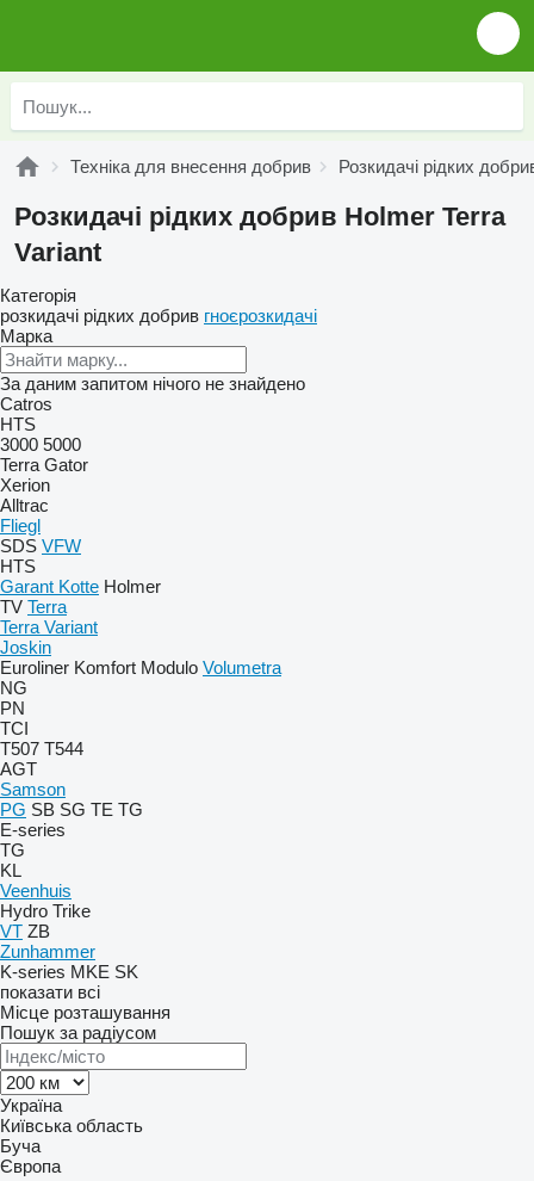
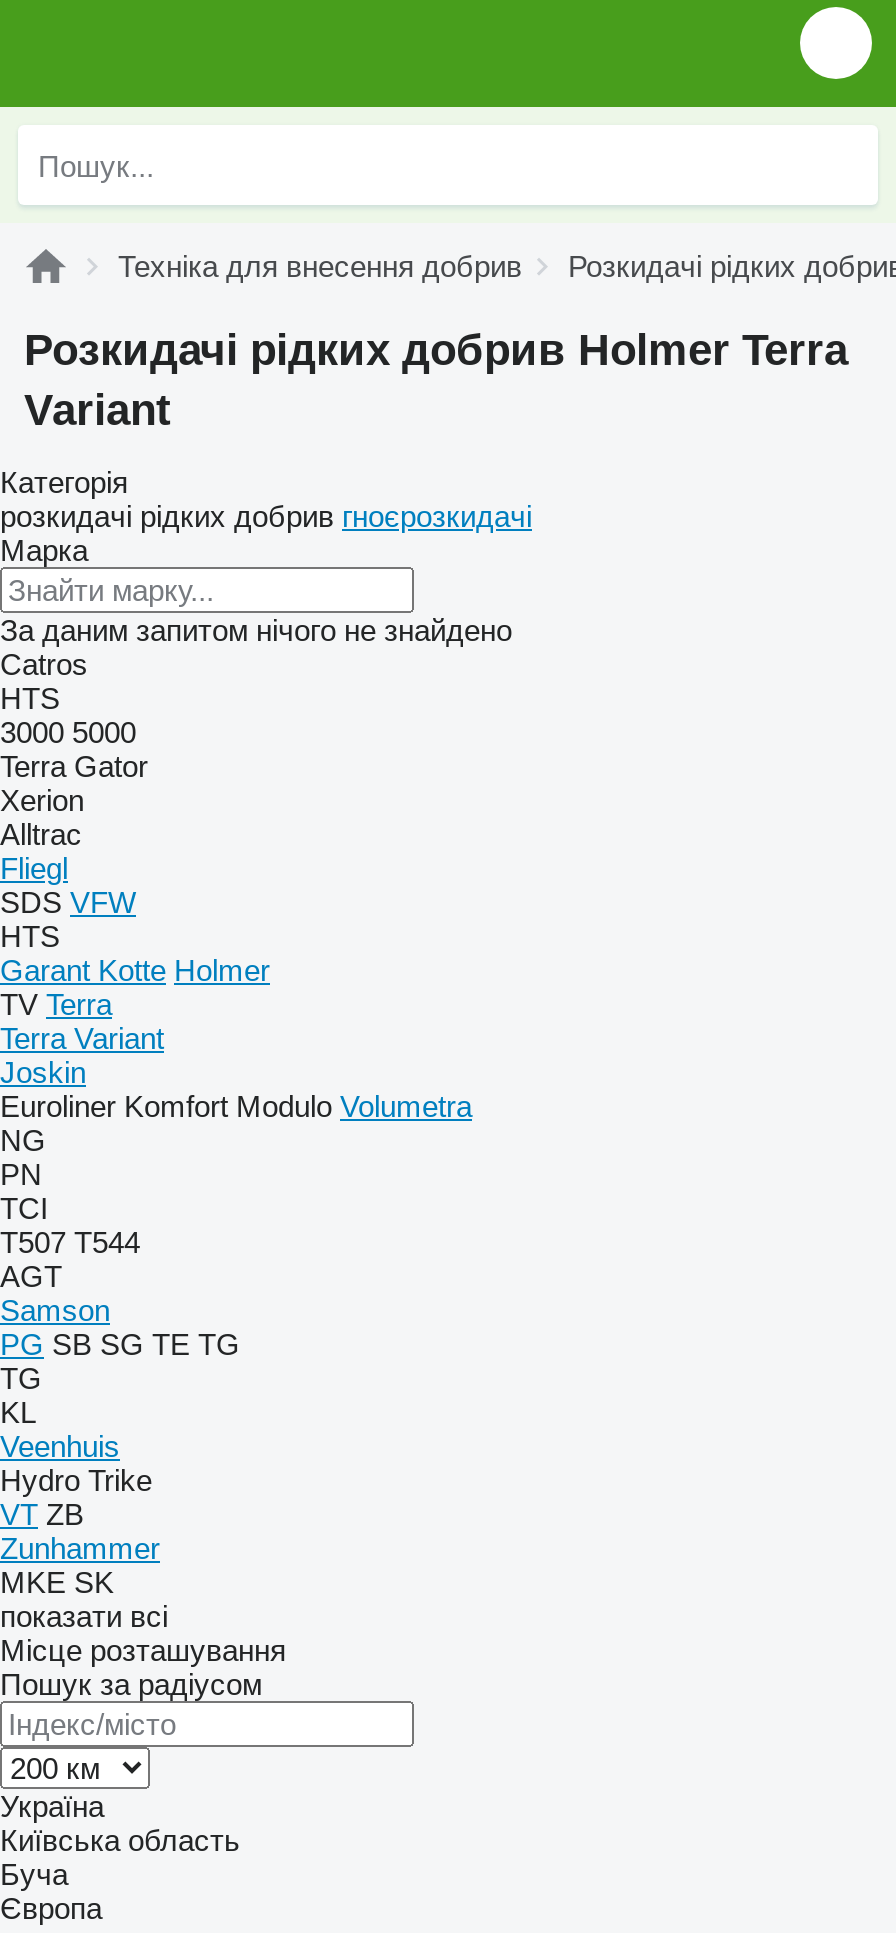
- E-series

- K-series MKE SK
+ MKE SK
